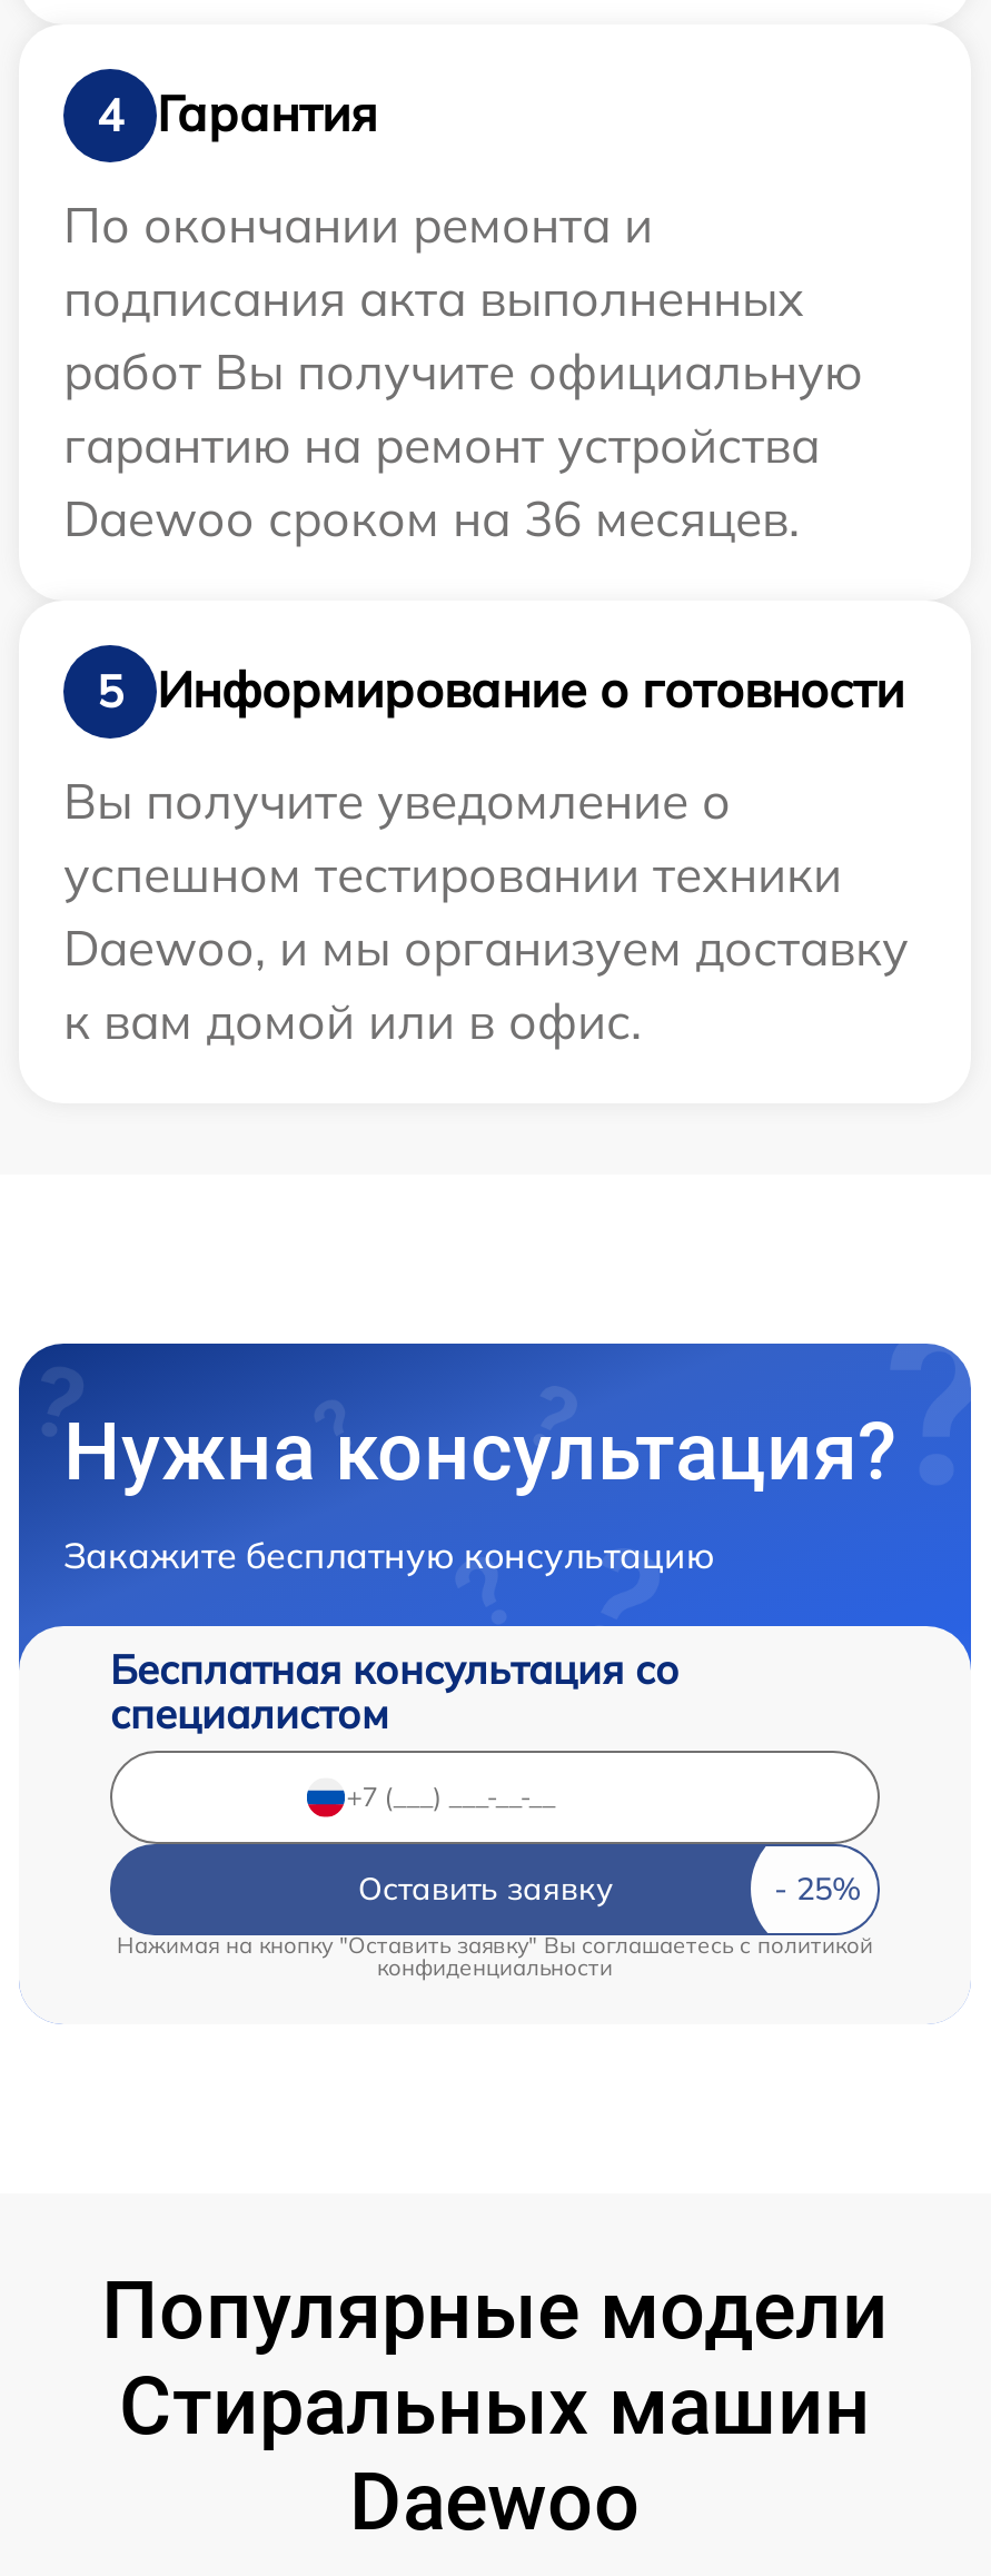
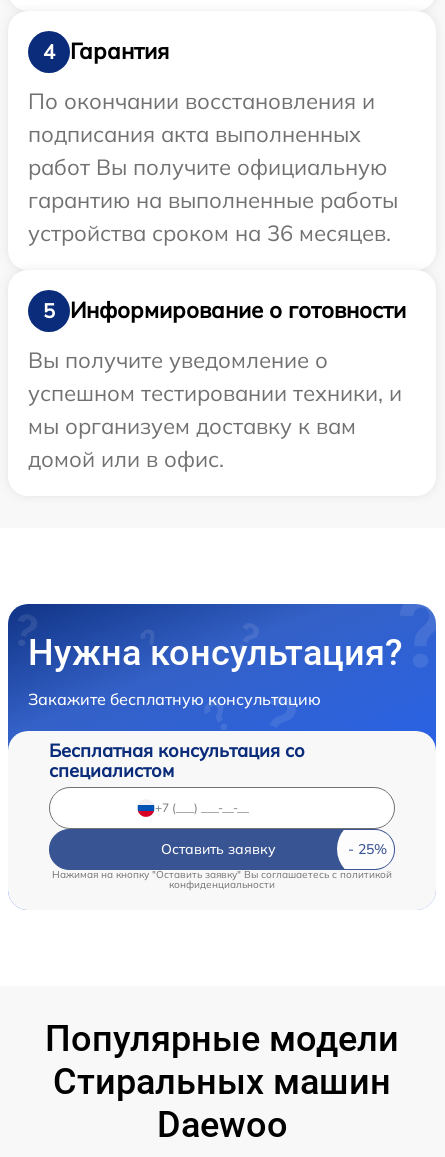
- По окончании ремонта и
+ По окончании восстановления и

- гарантию на ремонт устройства
+ гарантию на выполненные работы

- Daewoo сроком на 36 месяцев.
+ устройства сроком на 36 месяцев.

- успешном тестировании техники
- Daewoo, и мы организуем доставку
- к вам домой или в офис.
+ успешном тестировании техники, и
+ мы организуем доставку к вам
+ домой или в офис.
